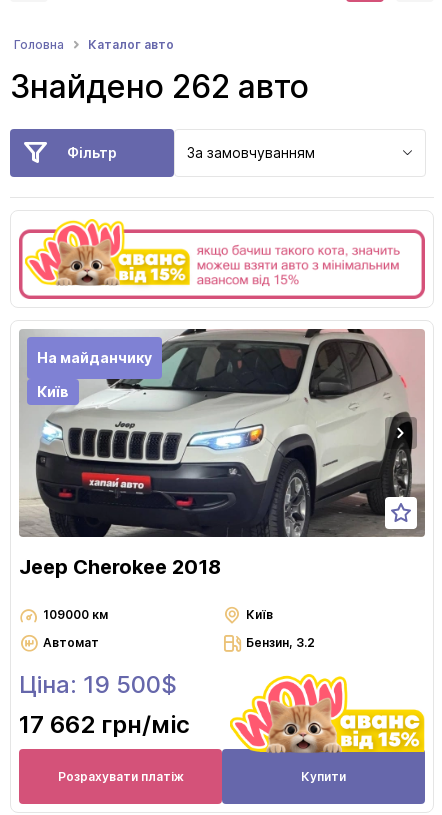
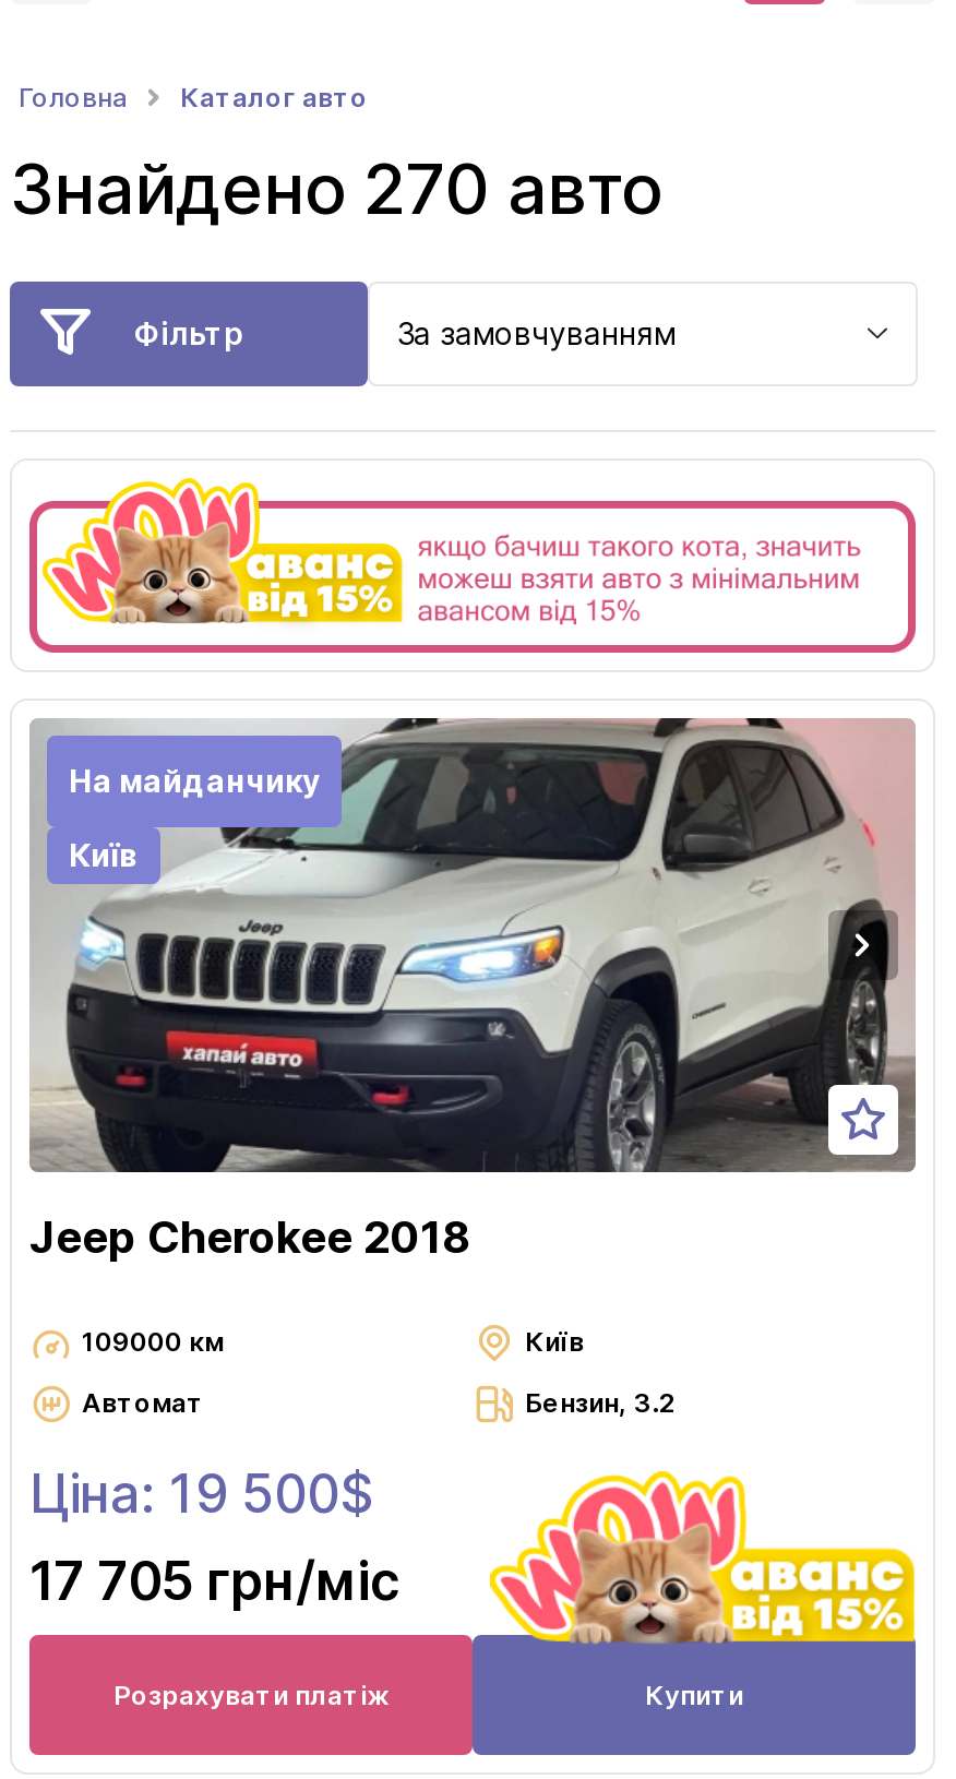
- Знайдено 262 авто
+ Знайдено 270 авто

- 17 662 грн/міс
+ 17 705 грн/міс
